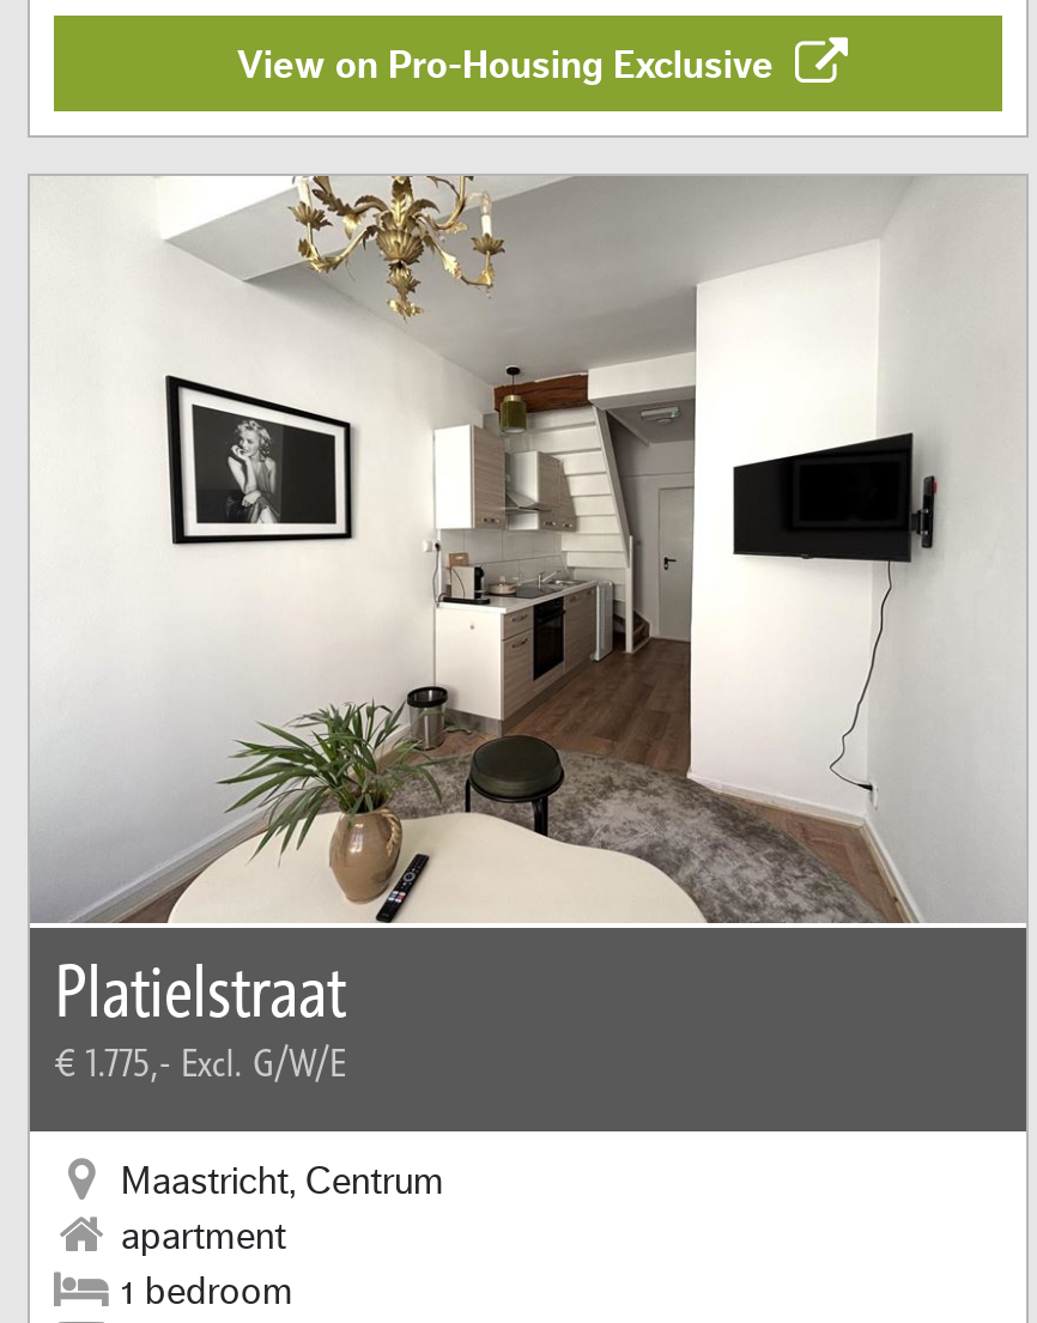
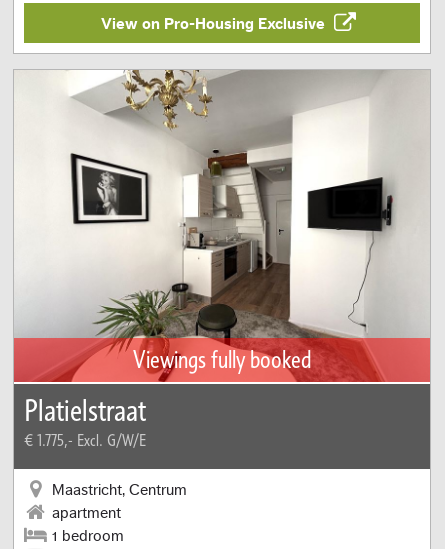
+ Viewings fully booked

- [image]
+ [image]

- [image]
+ [image]
